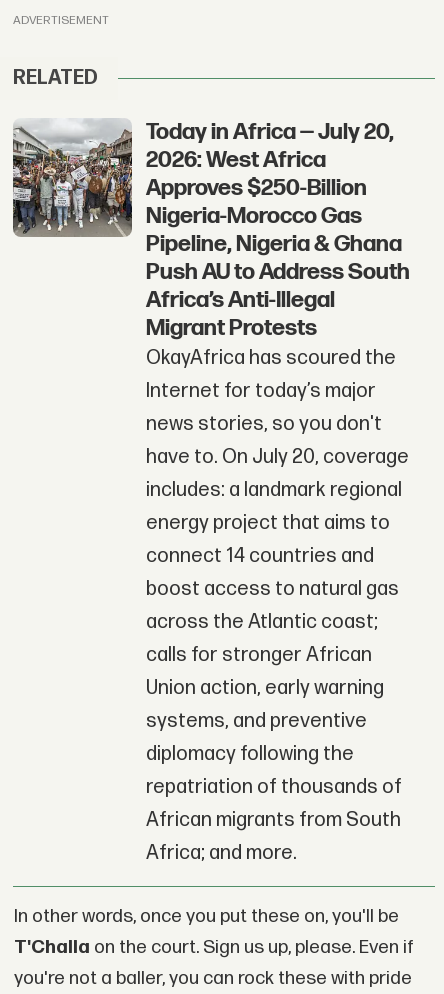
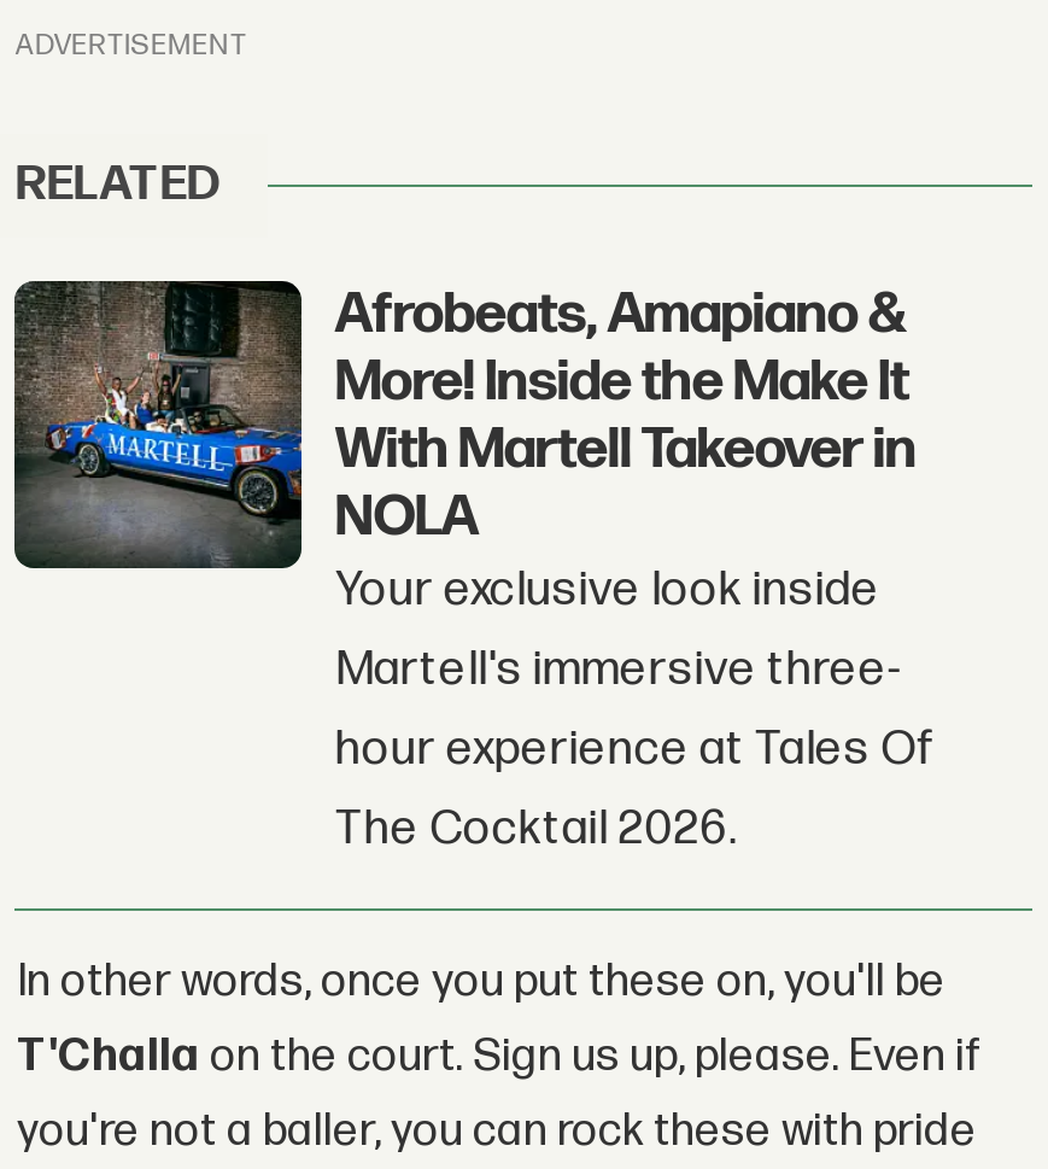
- [image]
- Today in Africa — July 20,
- 2026: West Africa
- Approves $250-Billion
- Nigeria-Morocco Gas
- Pipeline, Nigeria & Ghana
- Push AU to Address South
- Africa’s Anti-Illegal
- Migrant Protests
- OkayAfrica has scoured the
- Internet for today’s major
- news stories, so you don't
- have to. On July 20, coverage
- includes: a landmark regional
- energy project that aims to
- connect 14 countries and
- boost access to natural gas
- across the Atlantic coast;
- calls for stronger African
- Union action, early warning
- systems, and preventive
- diplomacy following the
- repatriation of thousands of
- African migrants from South
- Africa; and more.
+ [image]
+ Afrobeats, Amapiano &
+ More! Inside the Make It
+ With Martell Takeover in
+ NOLA
+ Your exclusive look inside
+ Martell's immersive three-
+ hour experience at Tales Of
+ The Cocktail 2026.
